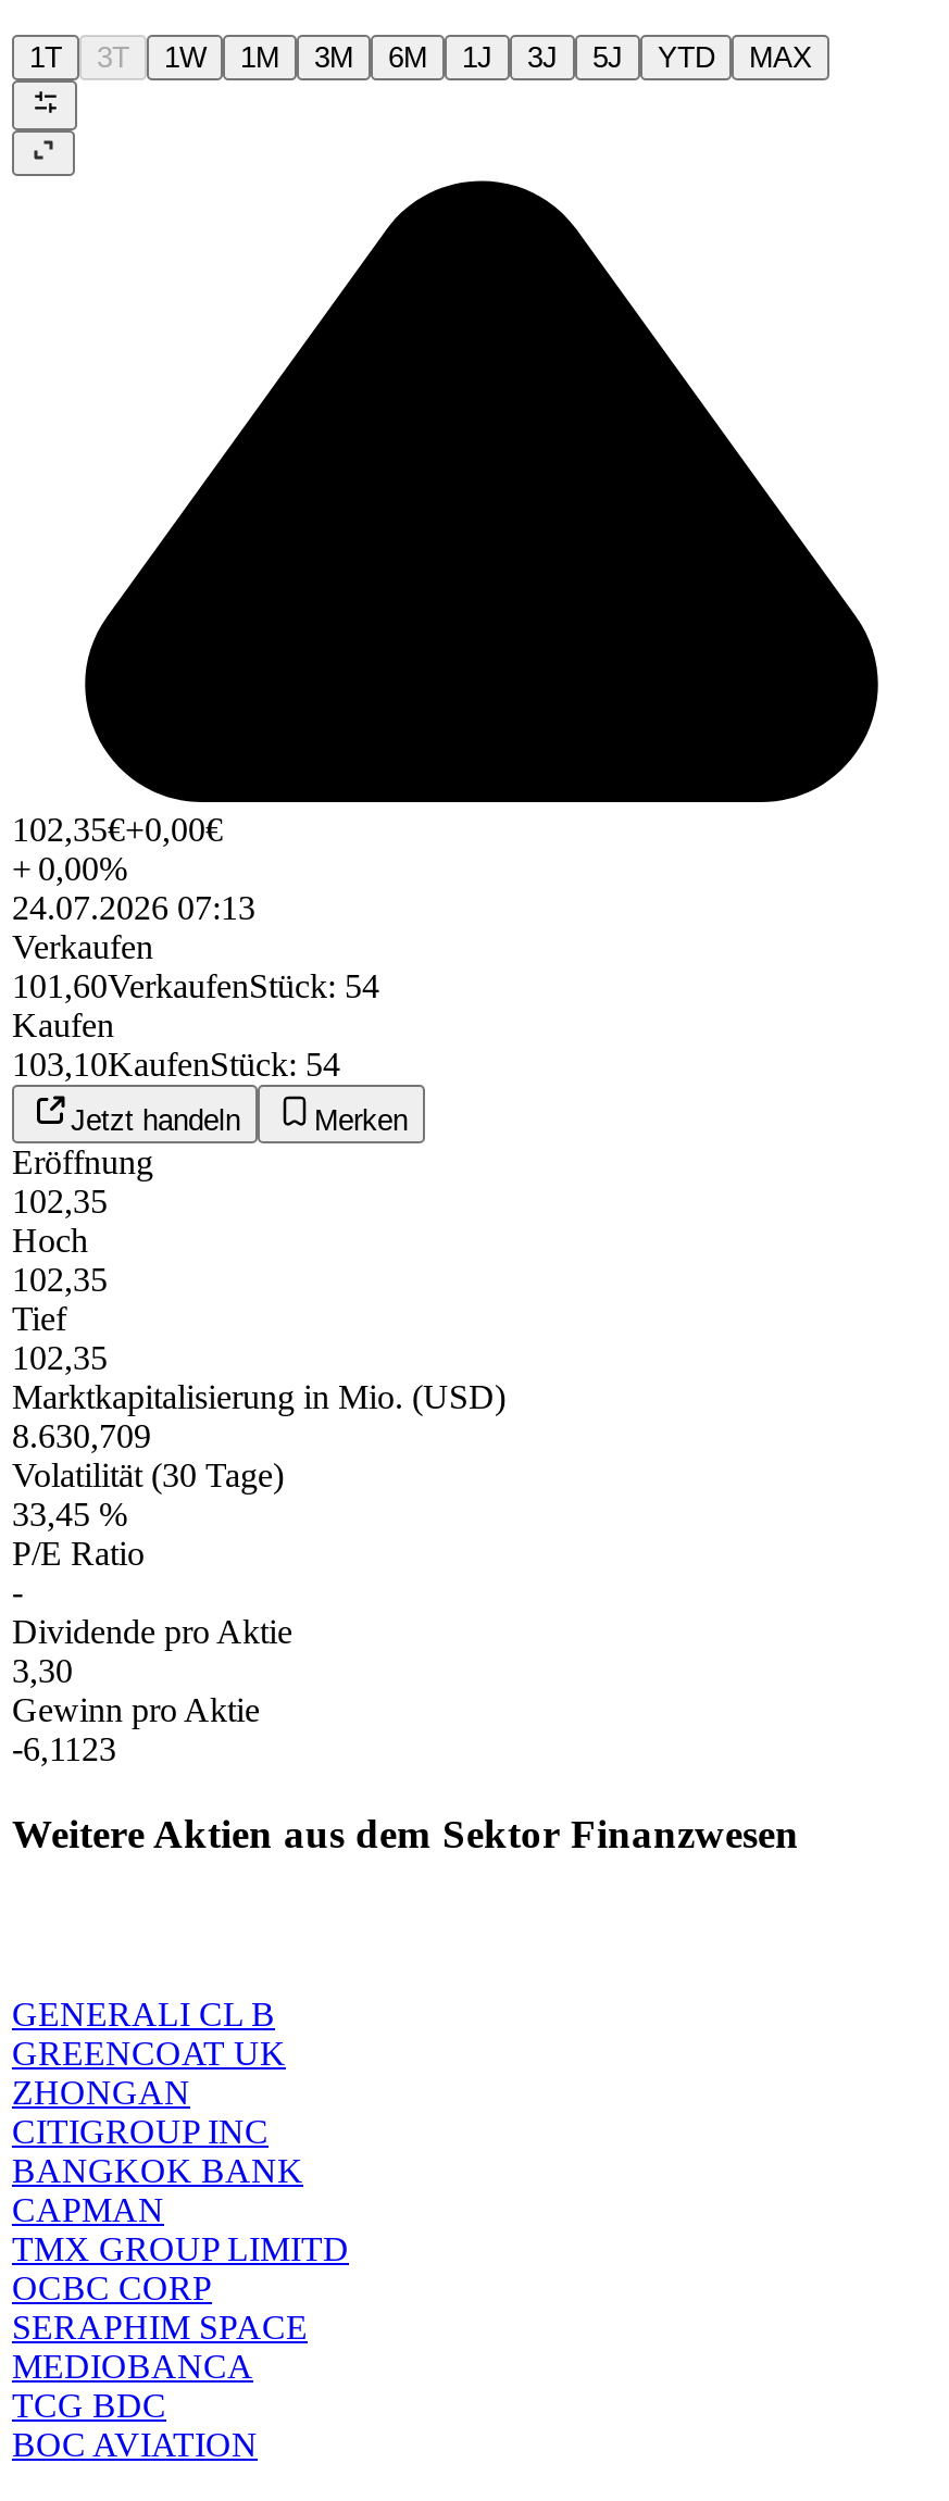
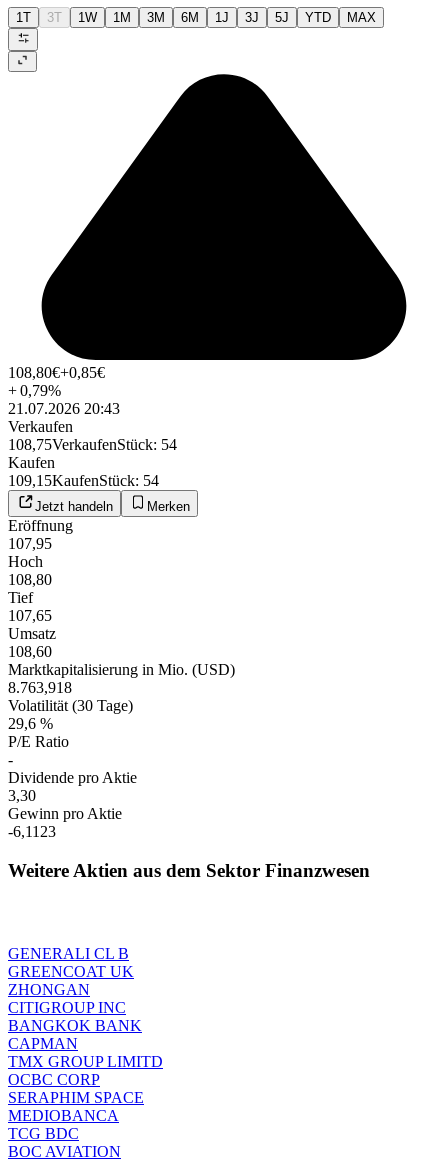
- 102,35€+0,00€
+ 108,80€+0,85€

- + 0,00%
+ + 0,79%

- 24.07.2026 07:13
+ 21.07.2026 20:43

- 101,60VerkaufenStück: 54
+ 108,75VerkaufenStück: 54

- 103,10KaufenStück: 54
+ 109,15KaufenStück: 54

- 102,35
+ 107,95

- 102,35
+ 108,80

- 102,35
+ 107,65
+ Umsatz
+ 108,60

- 8.630,709
+ 8.763,918

- 33,45 %
+ 29,6 %
